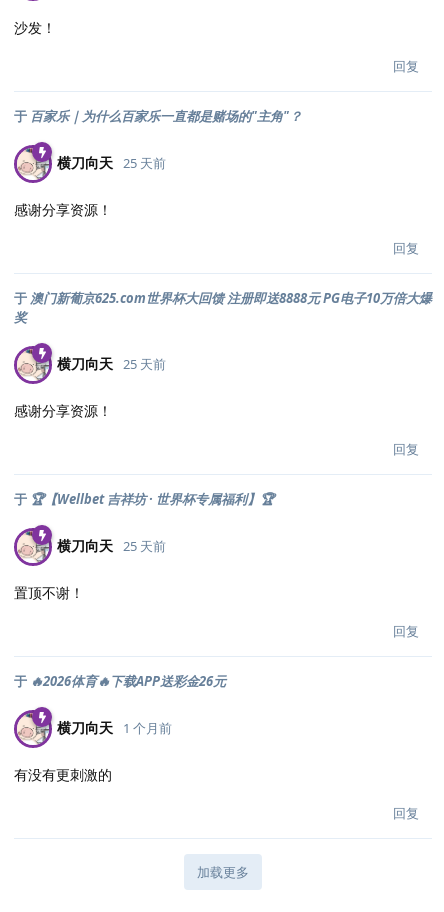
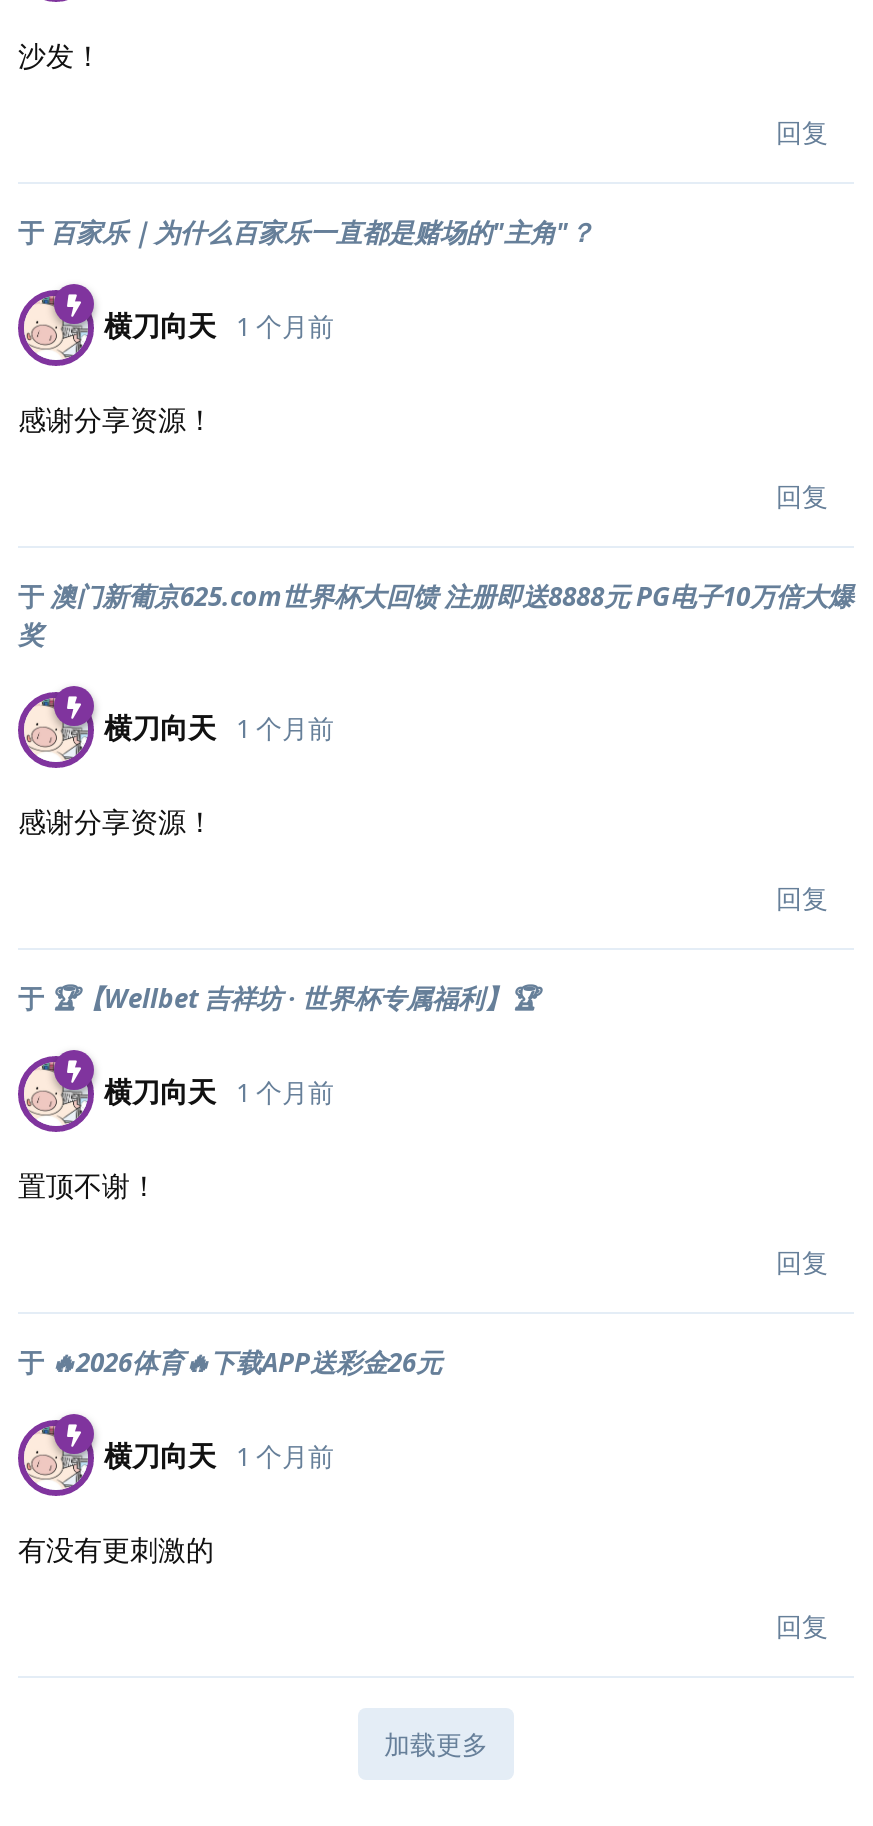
- 横刀向天 25 天前
+ 横刀向天 1 个月前

- 横刀向天 25 天前
+ 横刀向天 1 个月前

- 横刀向天 25 天前
+ 横刀向天 1 个月前
